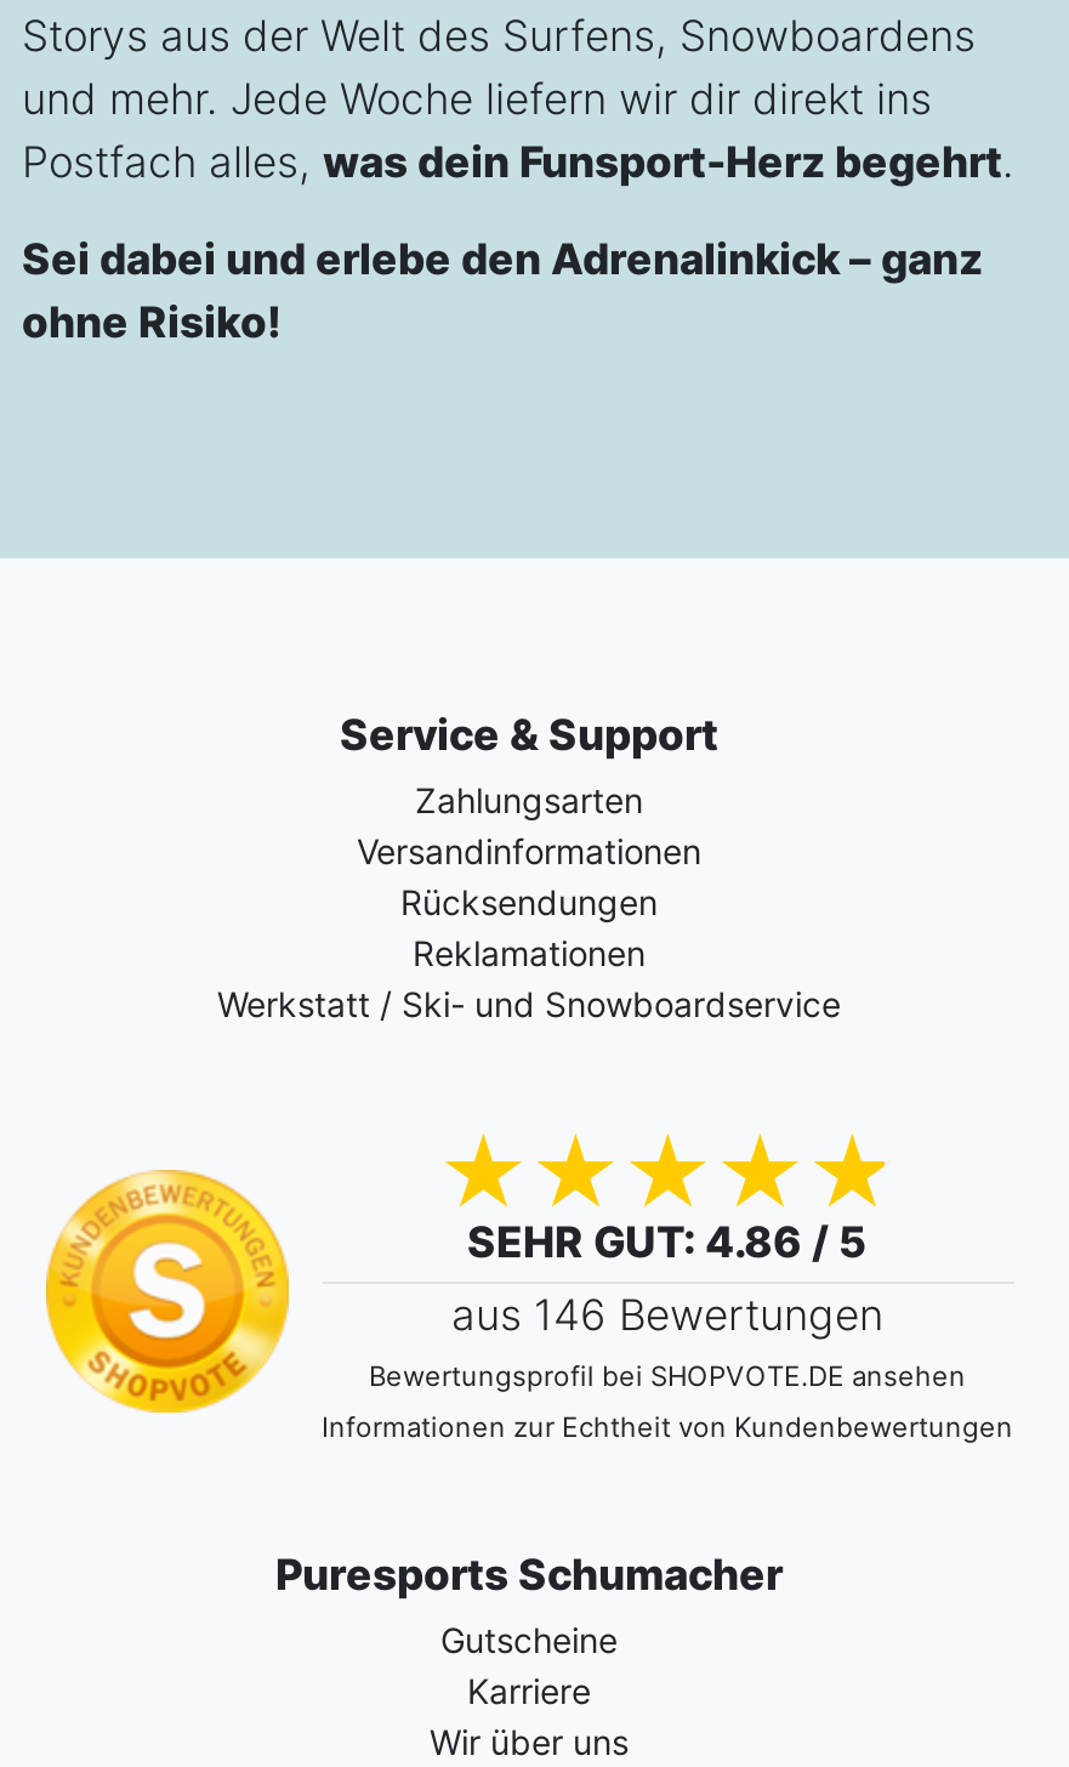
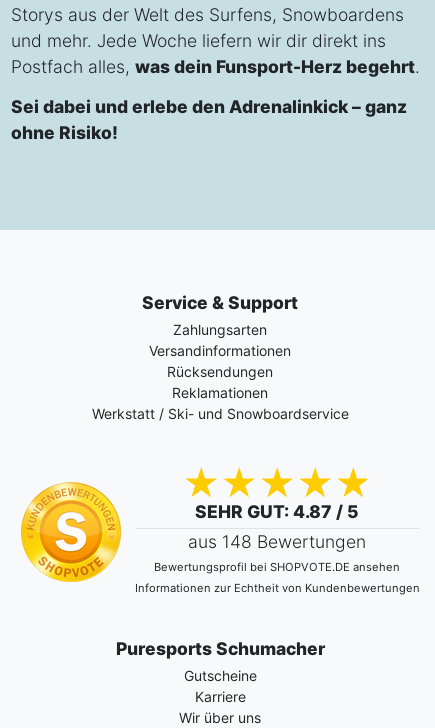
- SEHR GUT: 4.86 / 5
+ SEHR GUT: 4.87 / 5

- aus 146 Bewertungen
+ aus 148 Bewertungen
